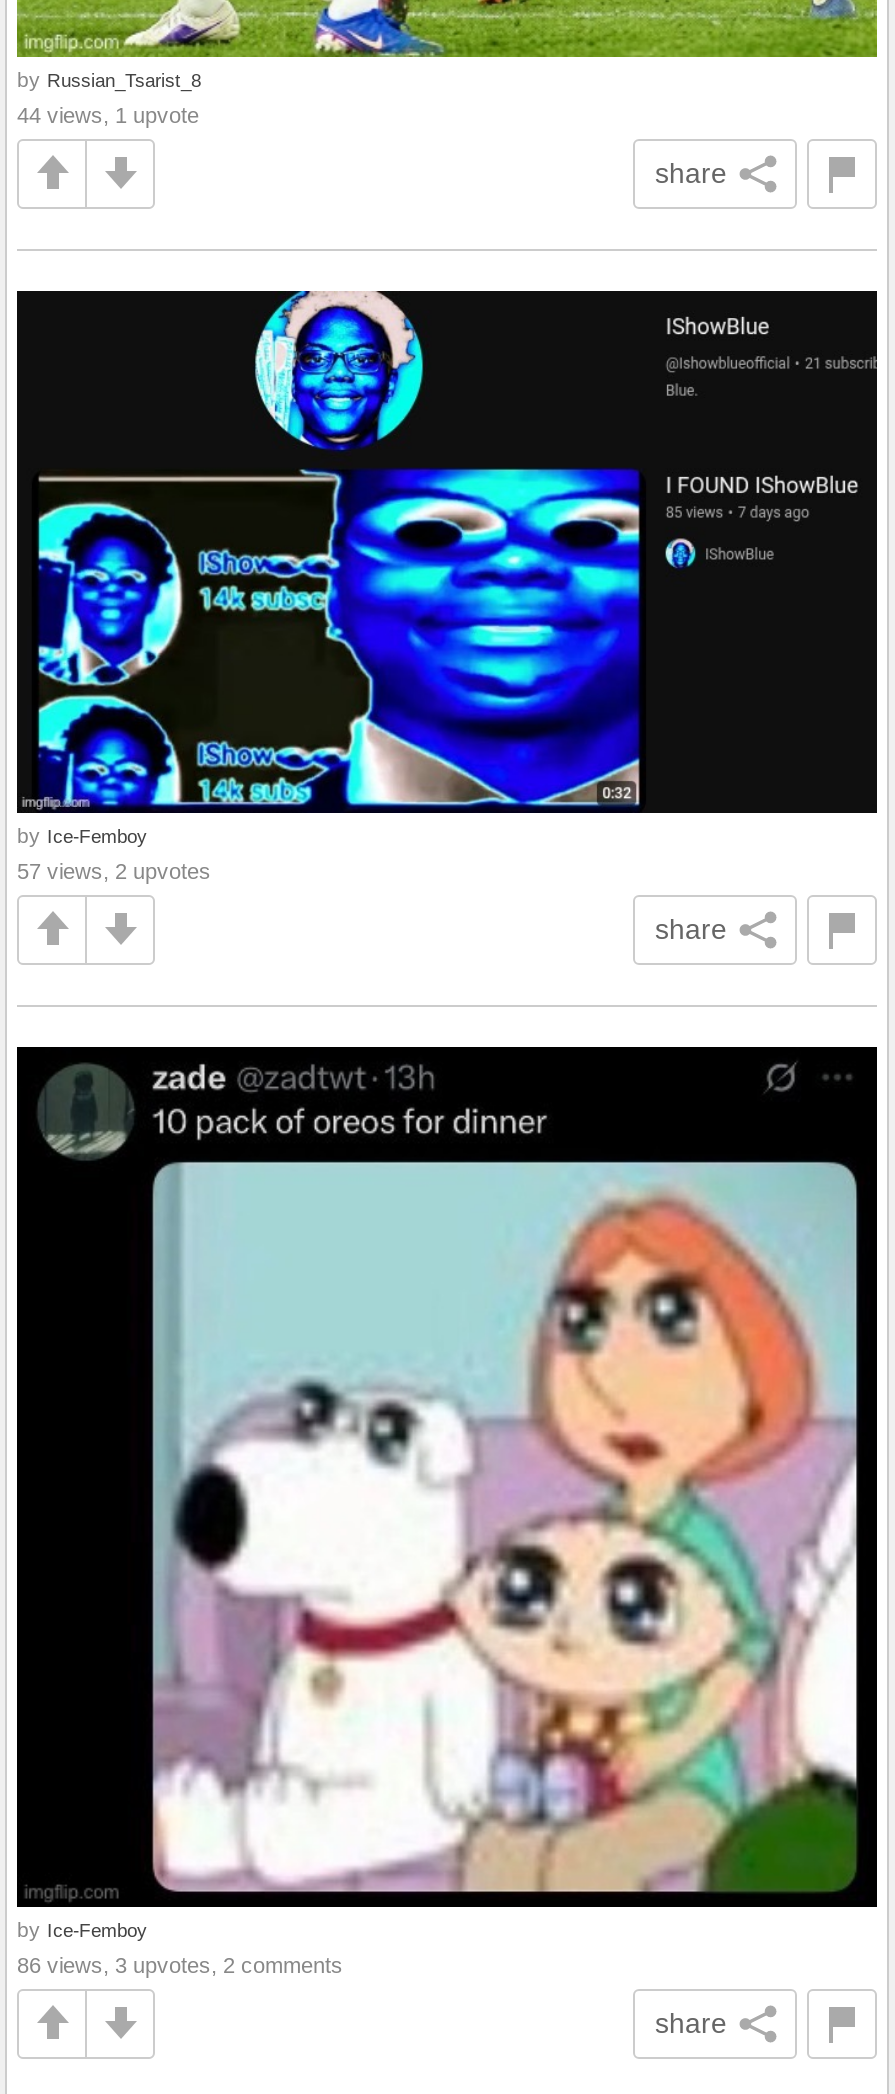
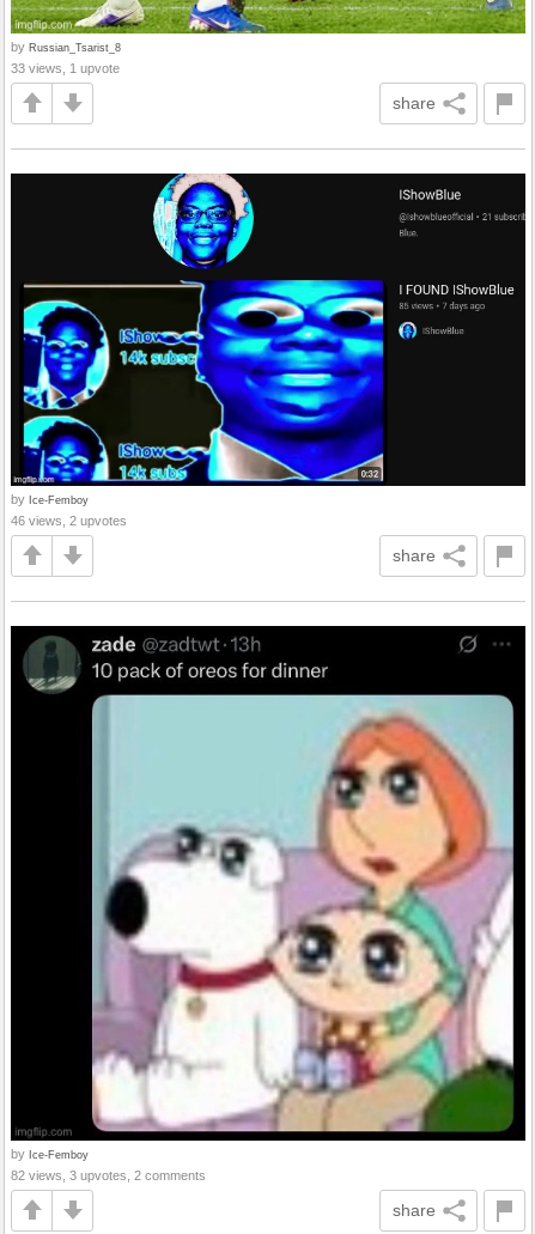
- 44 views, 1 upvote
+ 33 views, 1 upvote

- 57 views, 2 upvotes
+ 46 views, 2 upvotes

- 86 views, 3 upvotes, 2 comments
+ 82 views, 3 upvotes, 2 comments
